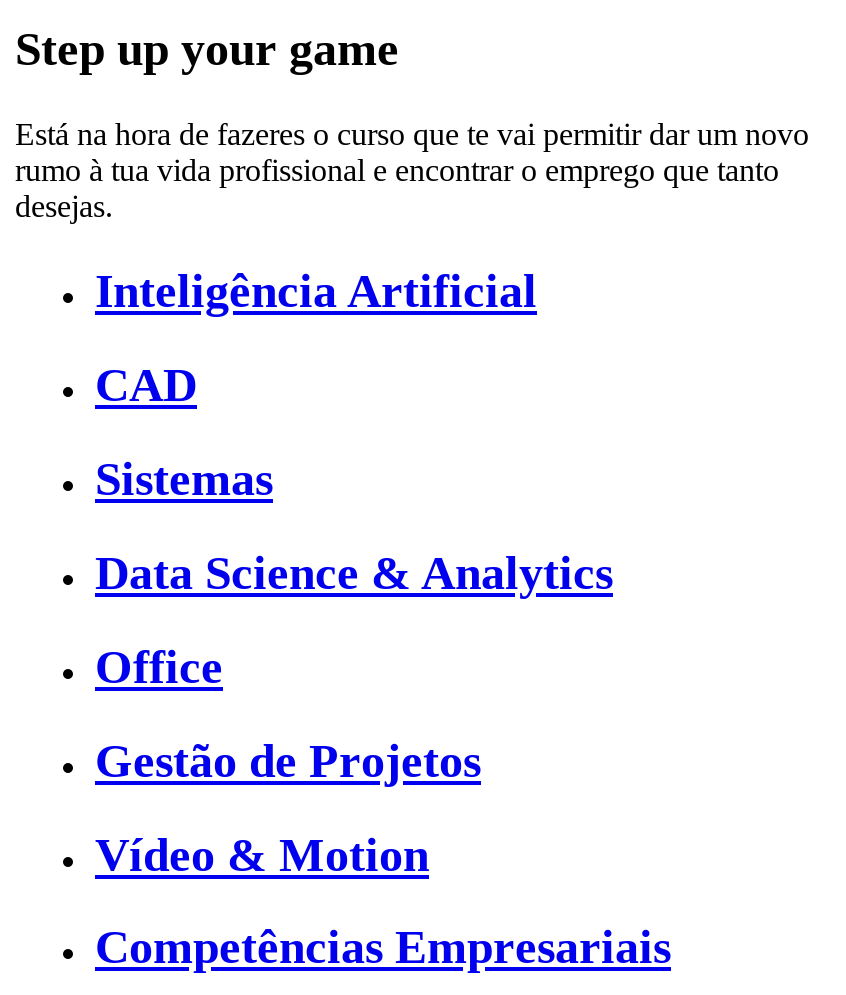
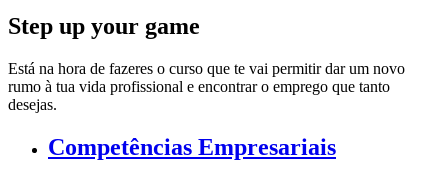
- Inteligência Artificial
- CAD
- Sistemas
- Data Science & Analytics
- Office
- Gestão de Projetos
- Vídeo & Motion
